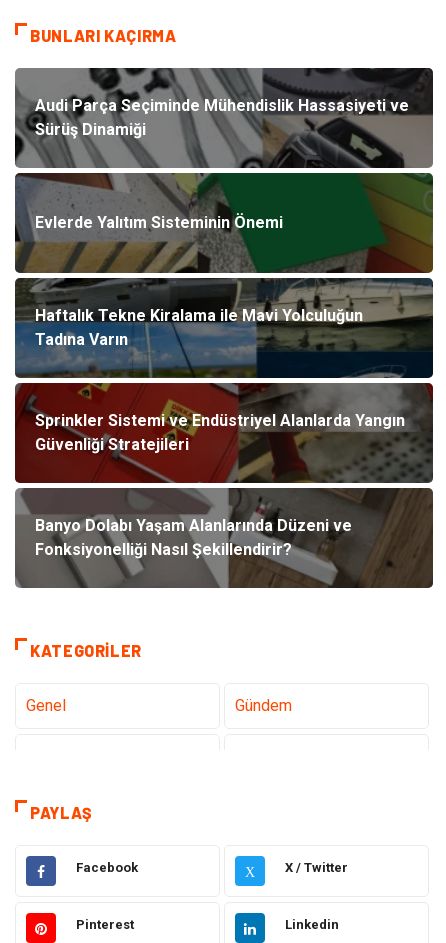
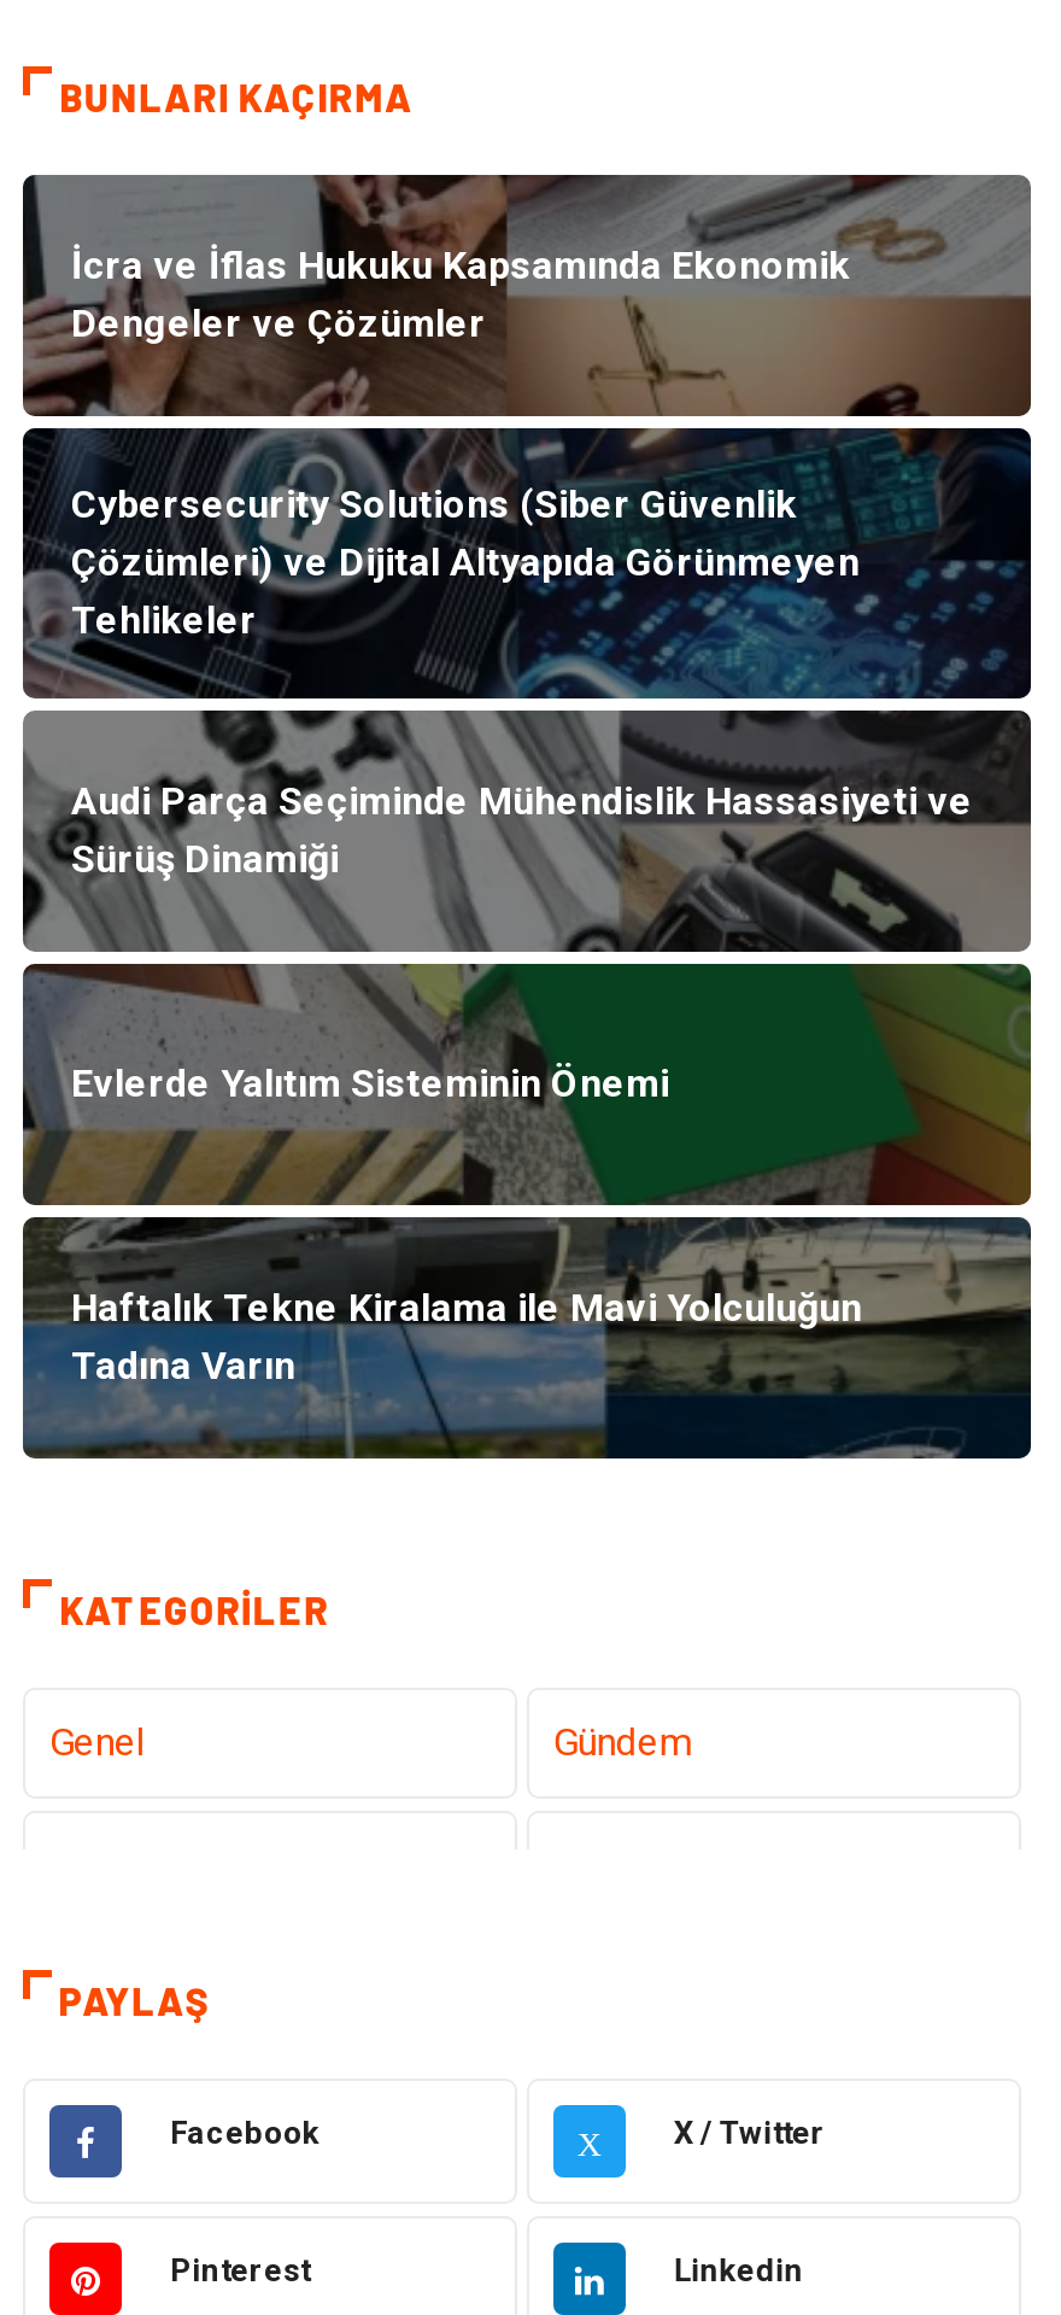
+ [image]
+ İcra ve İflas Hukuku Kapsamında Ekonomik
+ Dengeler ve Çözümler

+ Cybersecurity Solutions (Siber Güvenlik
+ Çözümleri) ve Dijital Altyapıda Görünmeyen
+ Tehlikeler

moved down: [image] | Audi Parça Seçiminde Mühendislik Hassasiyeti ve | Sürüş Dinamiği | Evlerde Yalıtım Sisteminin Önemi | Haftalık Tekne Kiralama ile Mavi Yolculuğun | Tadına Varın

- [image]
- Sprinkler Sistemi ve Endüstriyel Alanlarda Yangın
- Güvenliği Stratejileri

- Banyo Dolabı Yaşam Alanlarında Düzeni ve
- Fonksiyonelliği Nasıl Şekillendirir?
